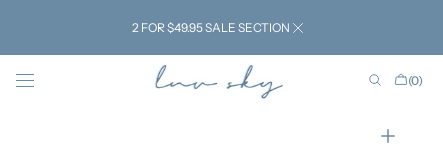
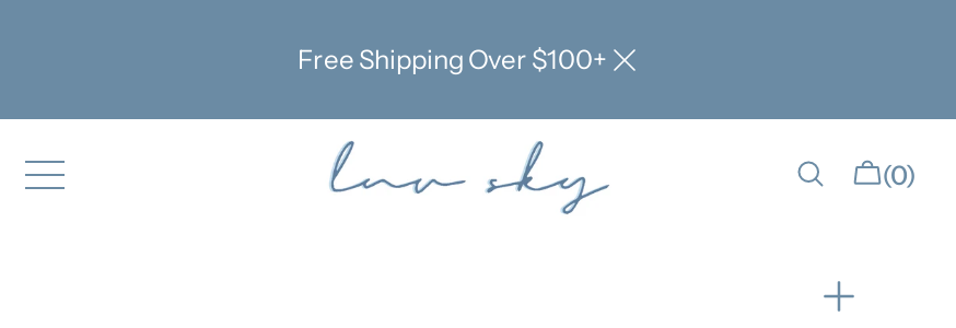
- 2 FOR $49.95 SALE SECTION
+ Free Shipping Over $100+
